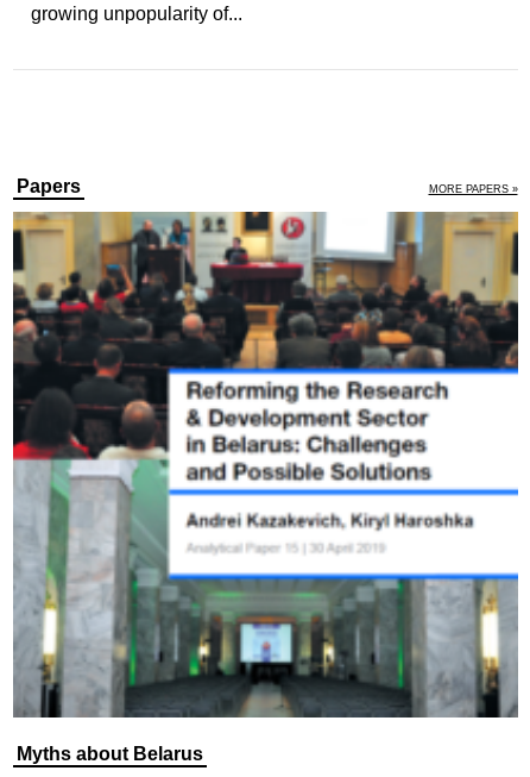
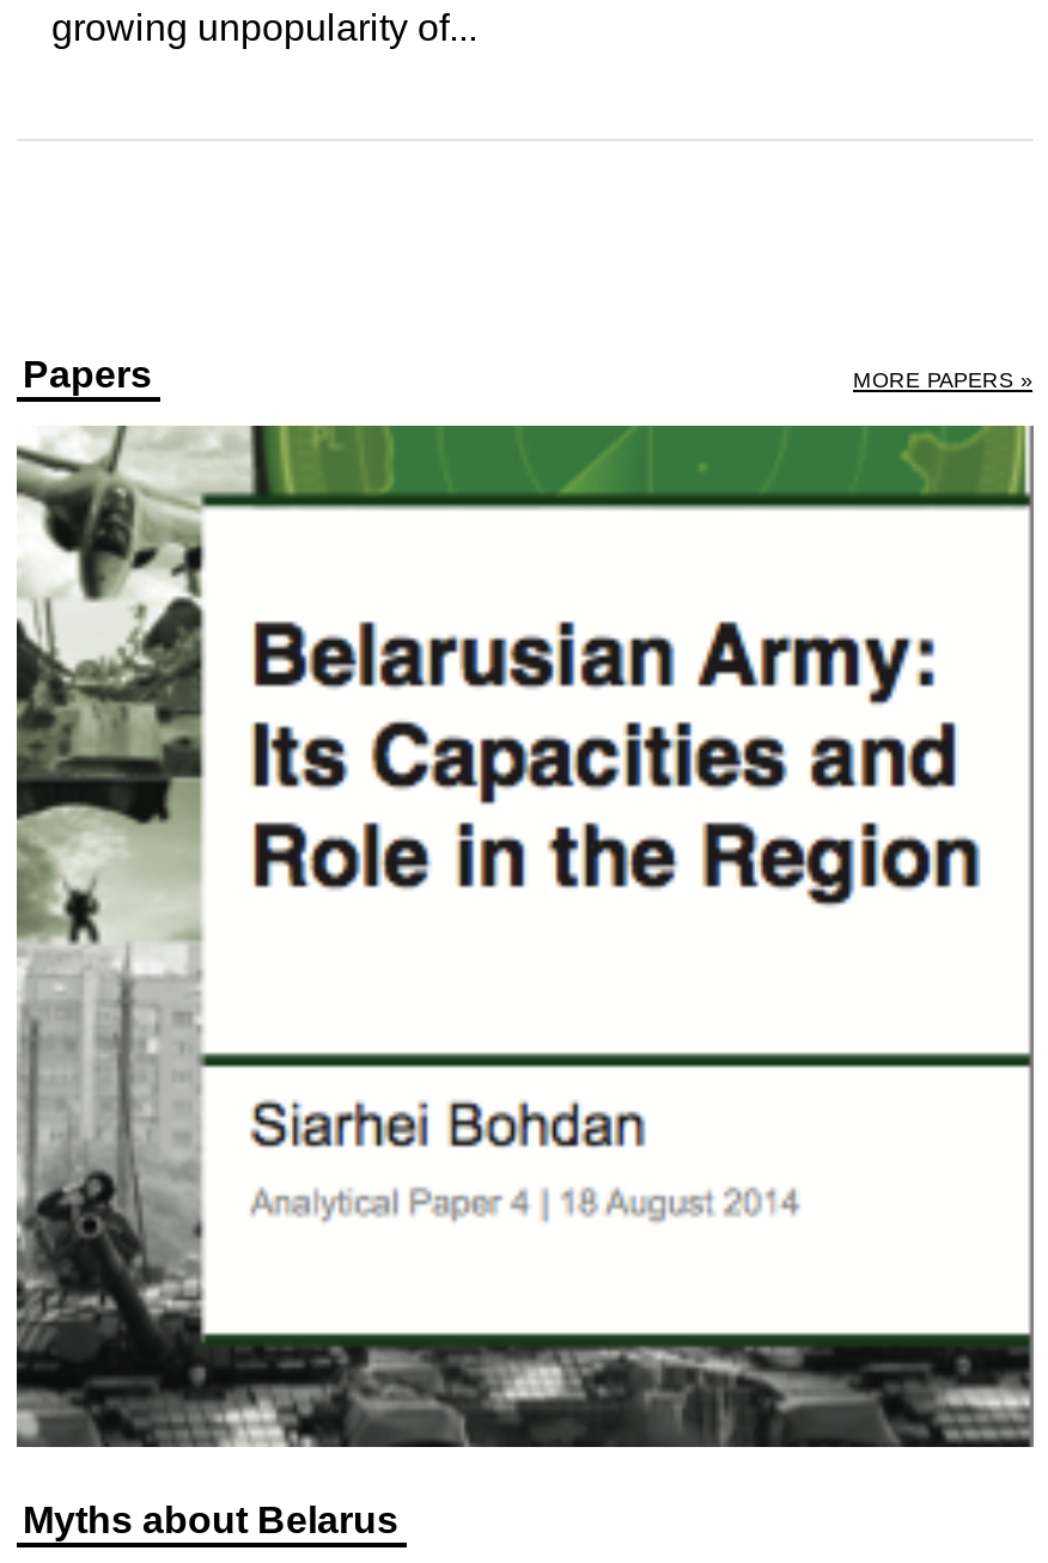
- [image]
+ [image]
